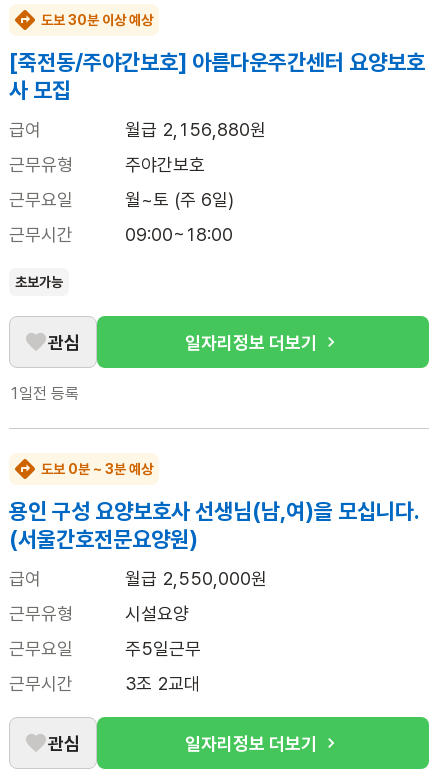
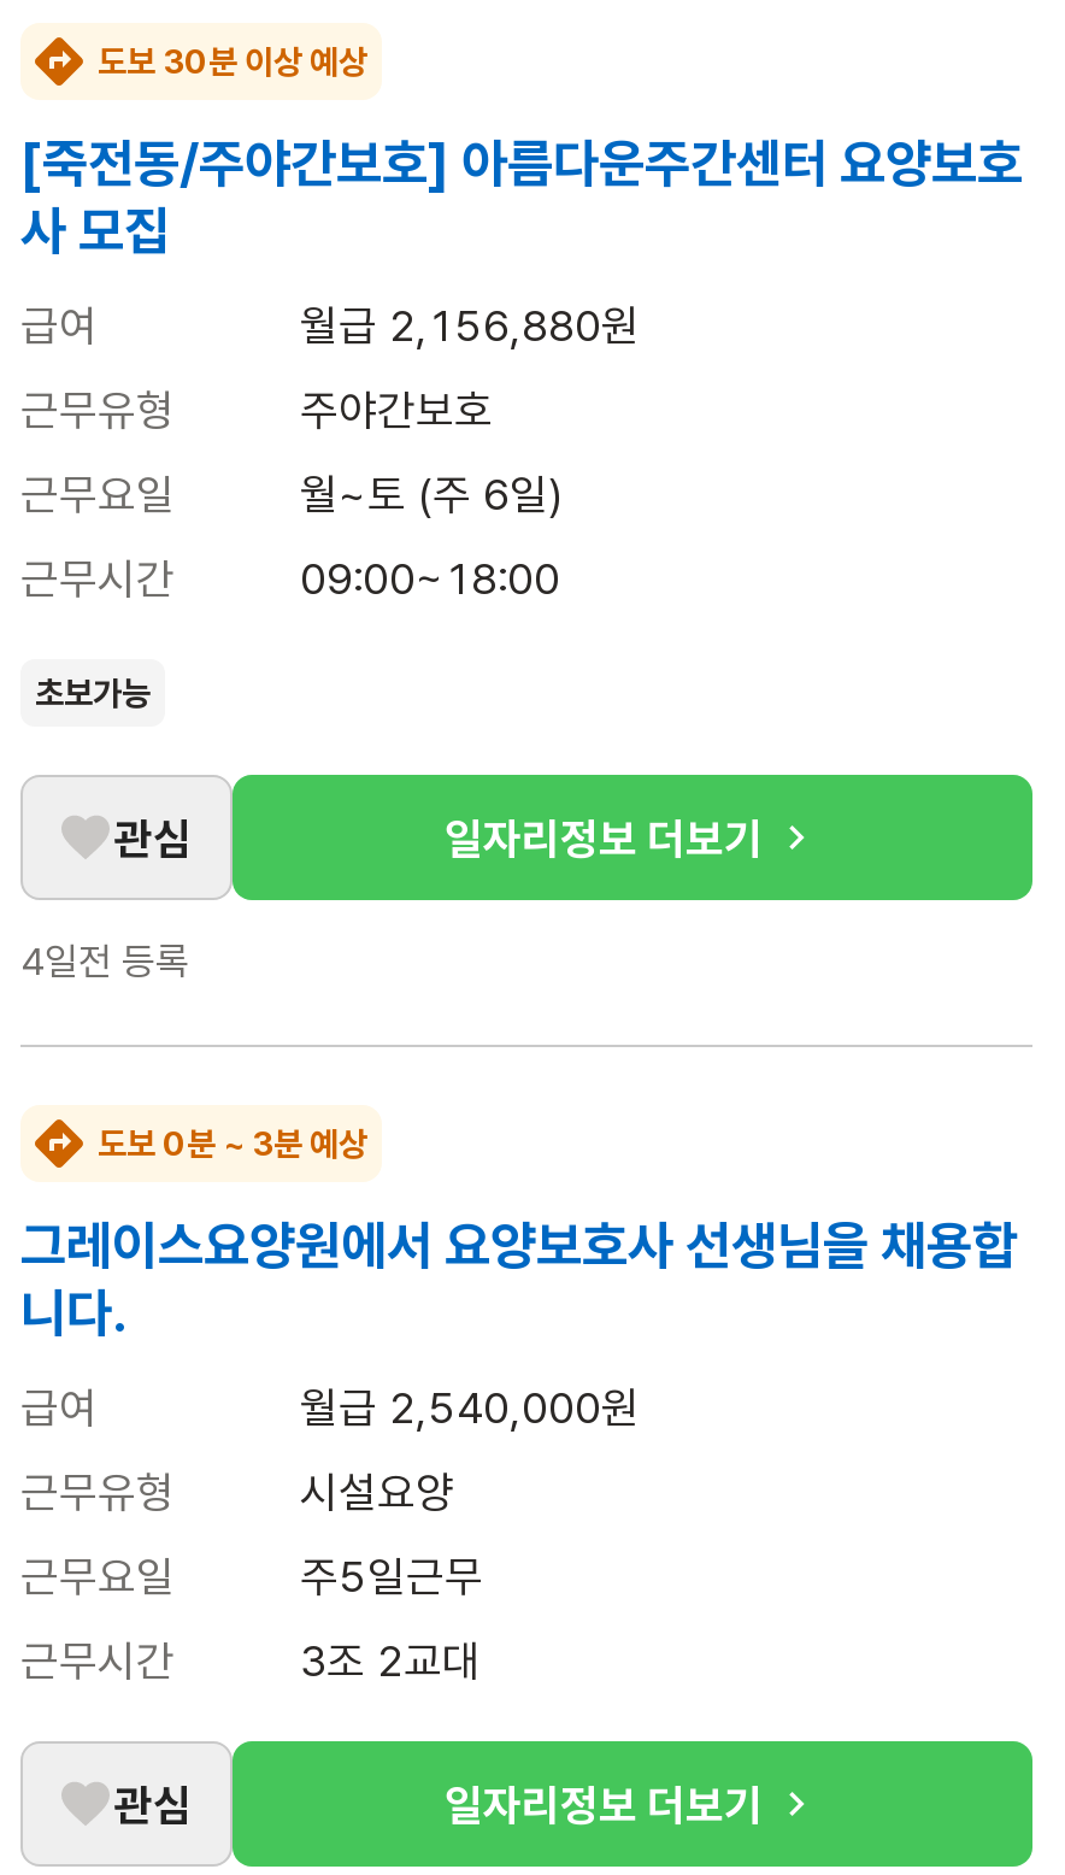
- 1일전 등록
+ 4일전 등록

- 용인 구성 요양보호사 선생님(남,여)을 모십니다.
- (서울간호전문요양원)
+ 그레이스요양원에서 요양보호사 선생님을 채용합
+ 니다.

- 월급 2,550,000원
+ 월급 2,540,000원
